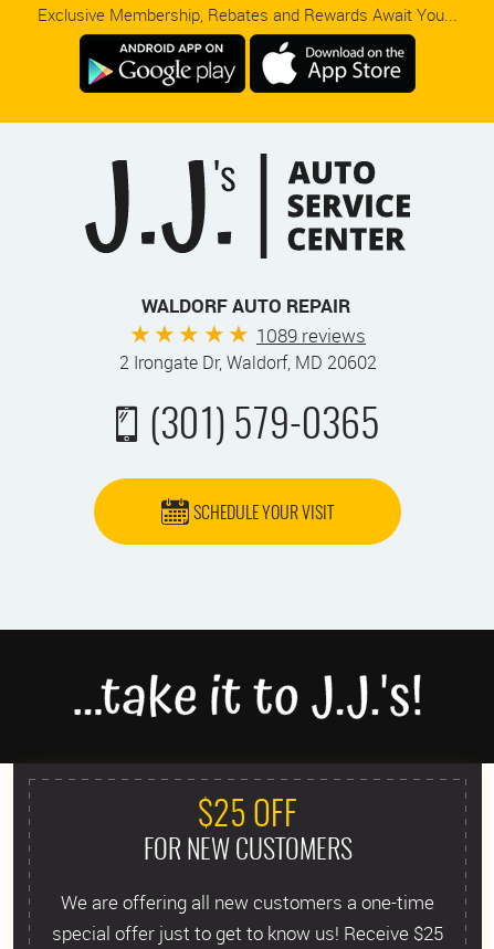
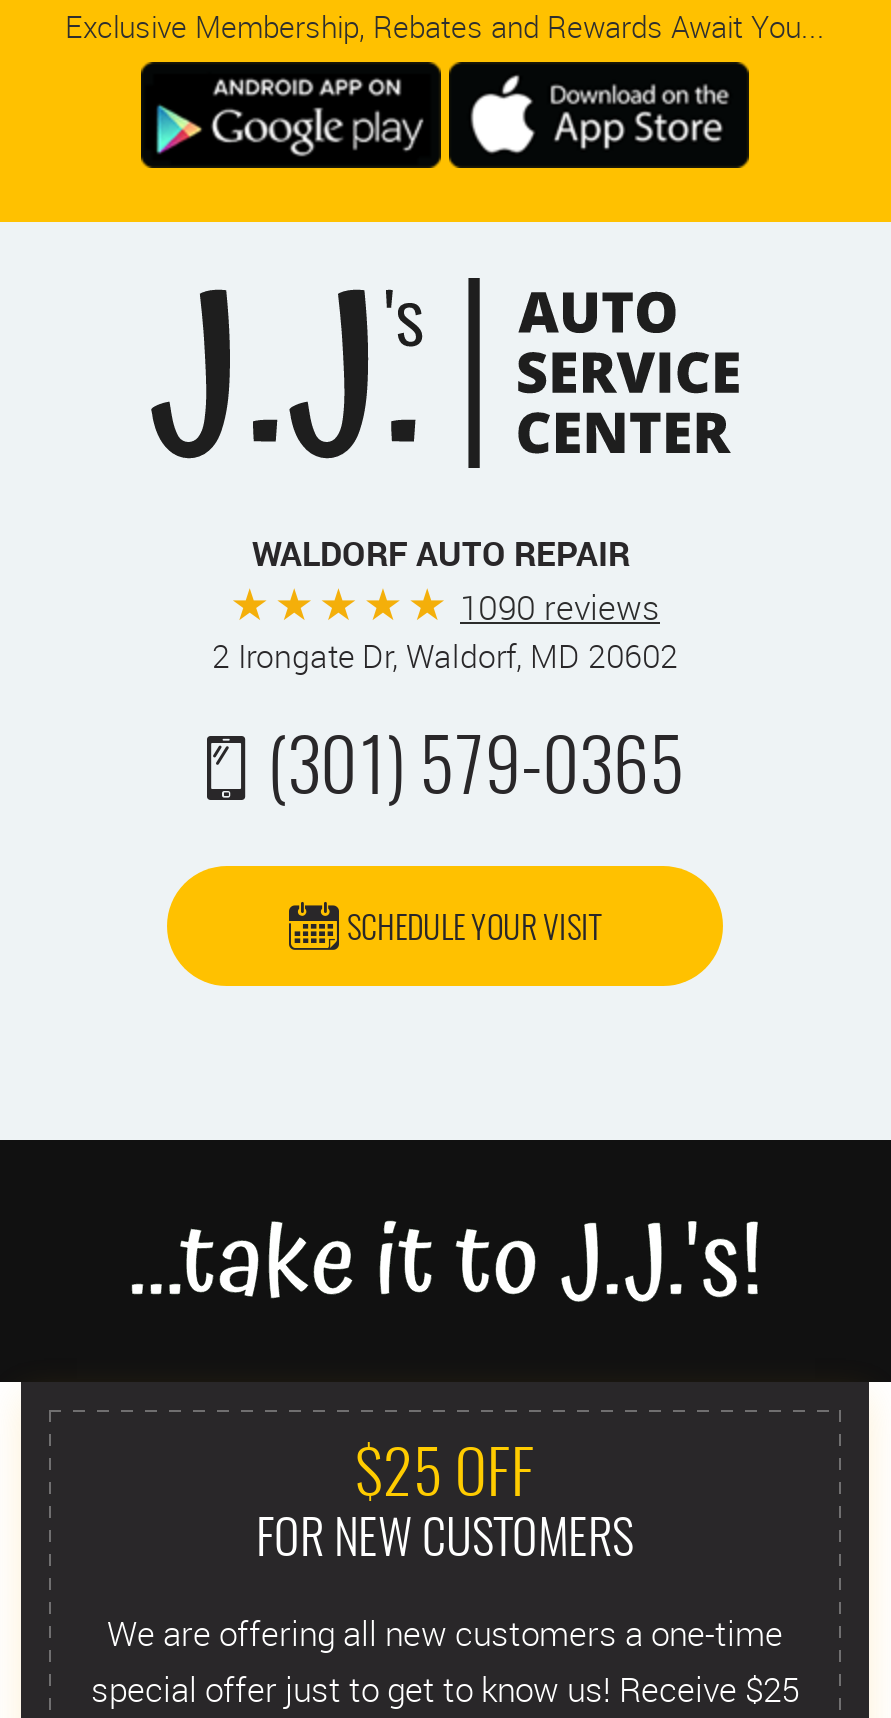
- 1089 reviews
+ 1090 reviews
